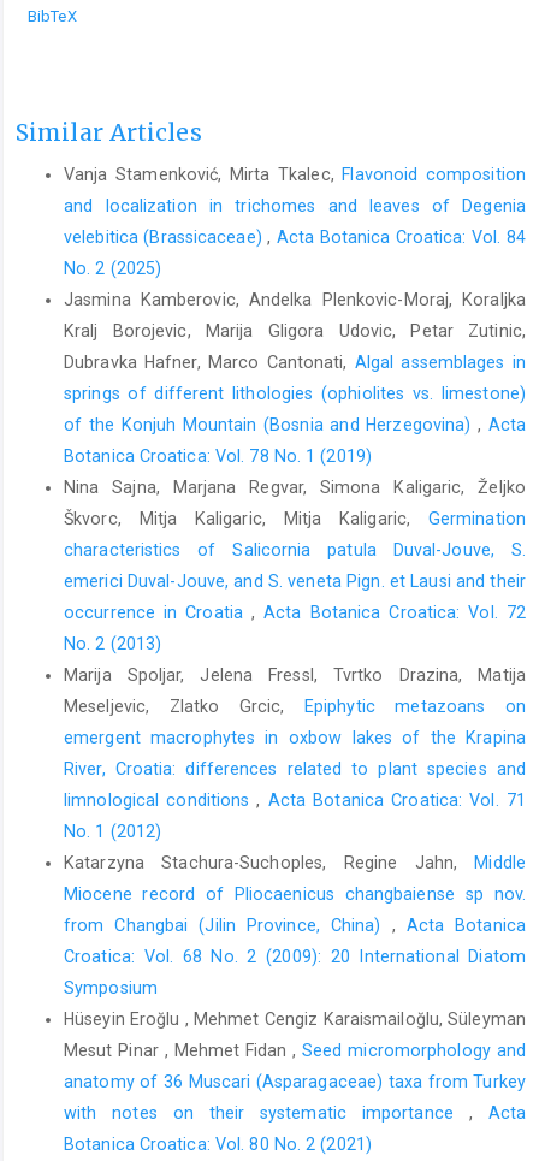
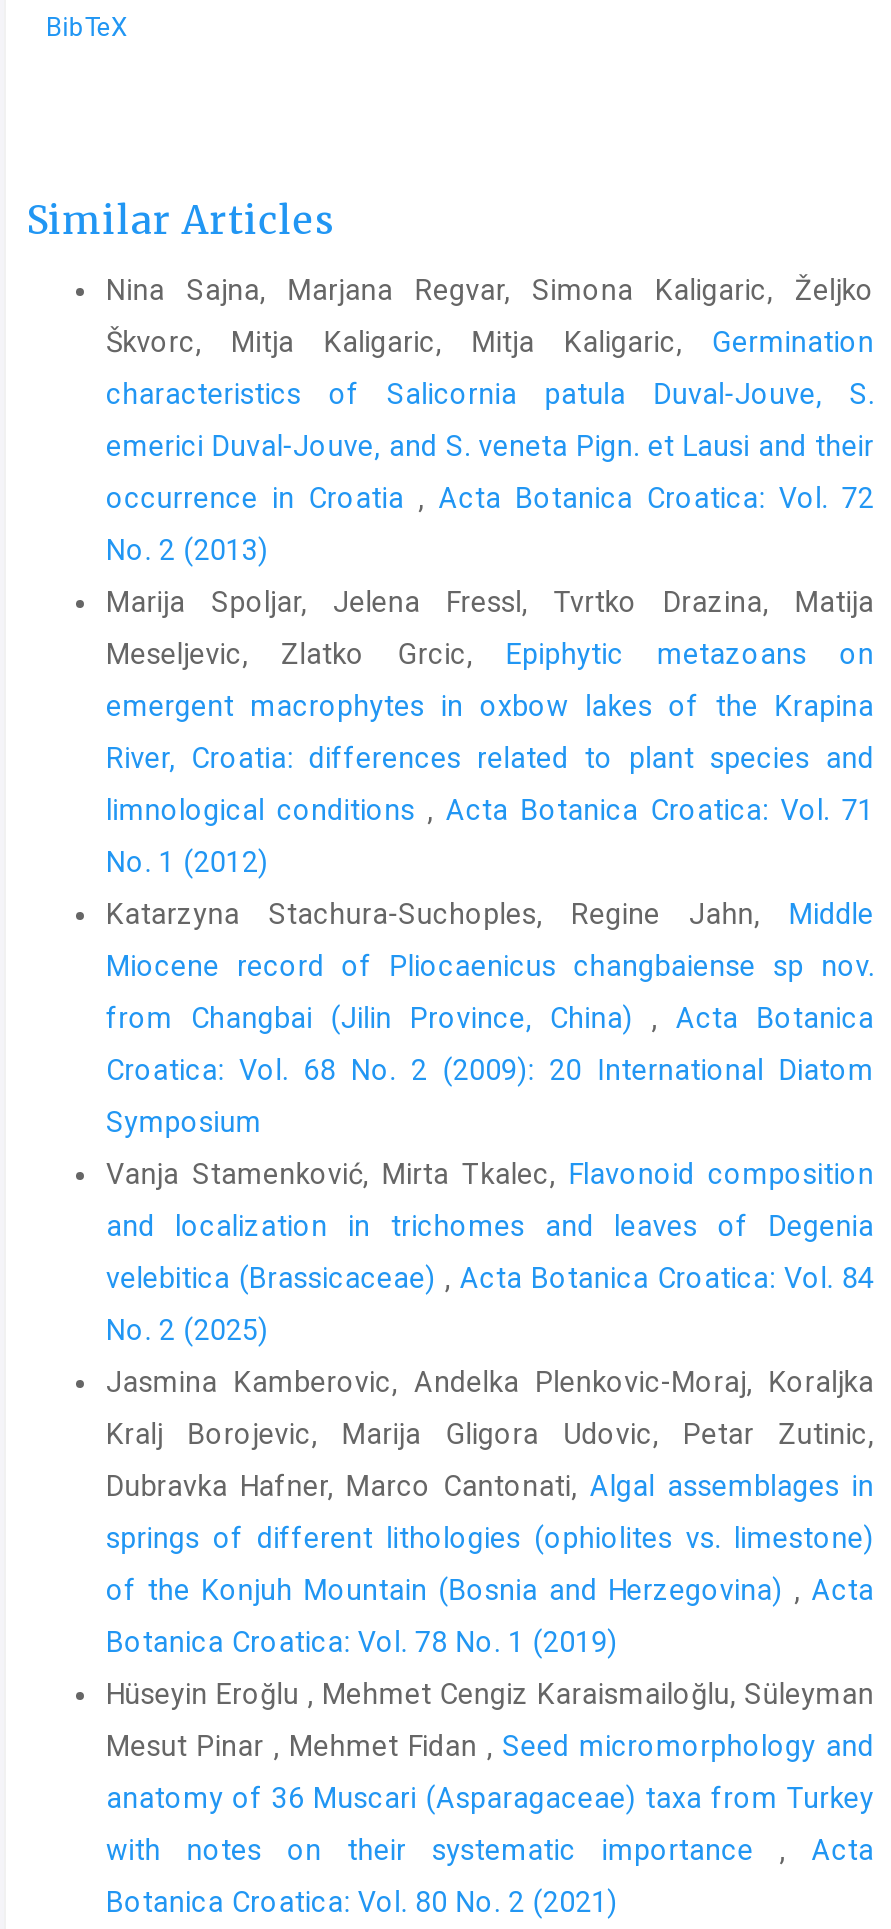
moved down: Vanja Stamenković, Mirta Tkalec, Flavonoid composition | and localization in trichomes and leaves of Degenia | velebitica (Brassicaceae), Acta Botanica Croatica: Vol. 84 | ... | of the Konjuh Mountain (Bosnia and Herzegovina), Acta | Botanica Croatica: Vol. 78 No. 1 (2019)

moved up: Nina Sajna, Marjana Regvar, Simona Kaligaric, Željko | Škvorc, Mitja Kaligaric, Mitja Kaligaric, Germination | characteristics of Salicornia patula Duval-Jouve, S. | ... | Croatica: Vol. 68 No. 2 (2009): 20 International Diatom | Symposium
